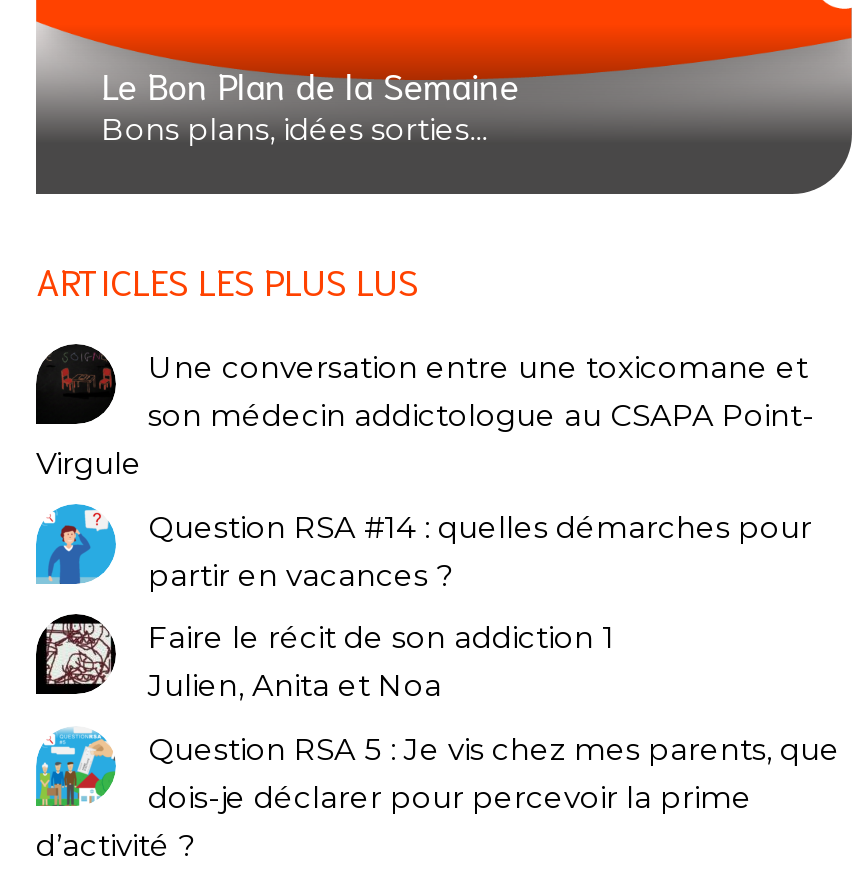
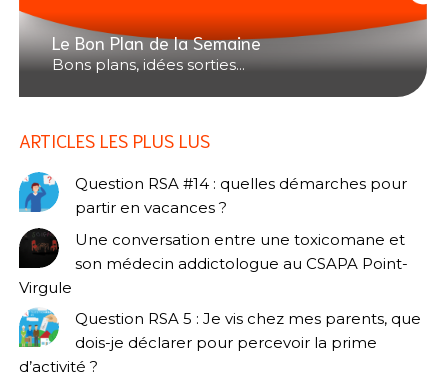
moved down: [image] | Une conversation entre une toxicomane et | son médecin addictologue au CSAPA Point- | Virgule

moved up: [image] | Question RSA #14 : quelles démarches pour | partir en vacances ?

- [image]
- Faire le récit de son addiction 1
- Julien, Anita et Noa
